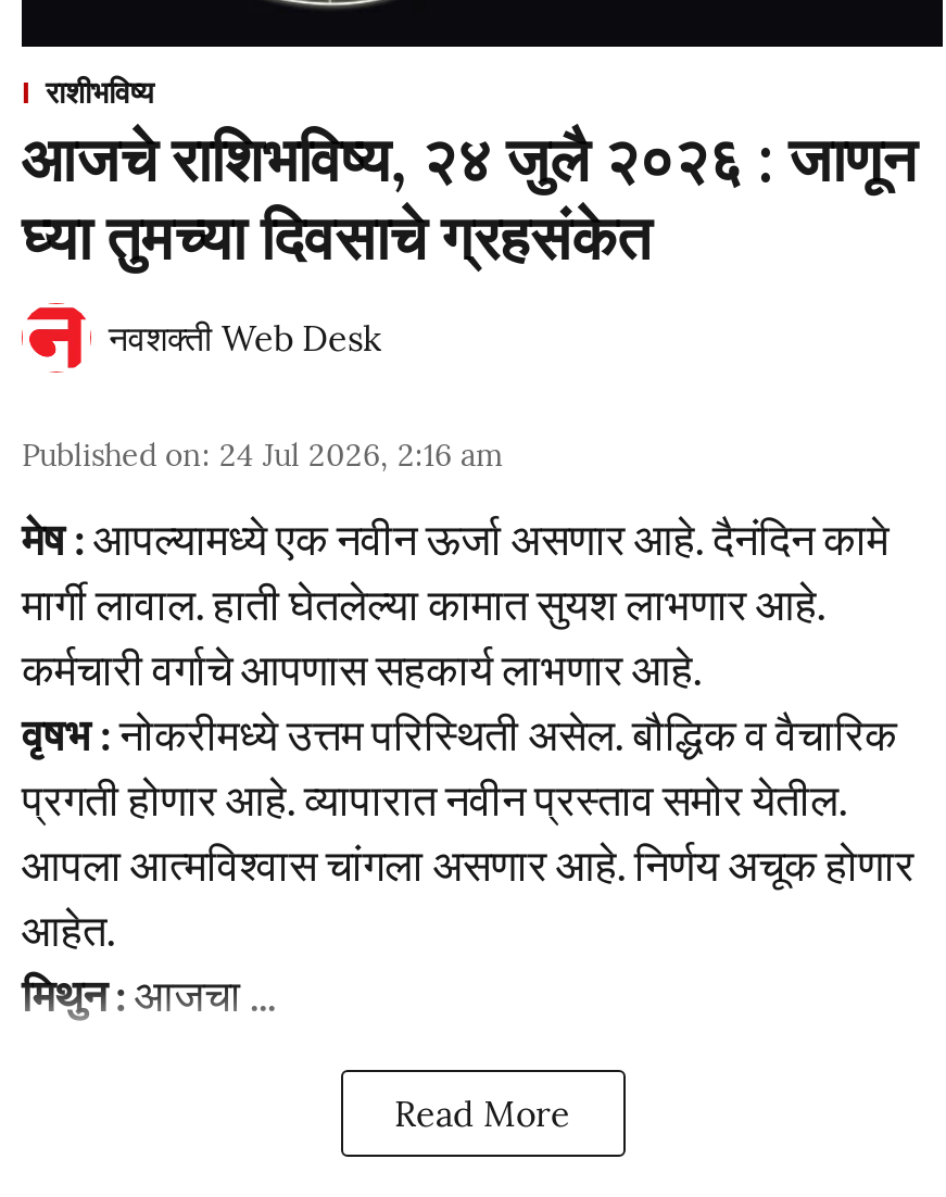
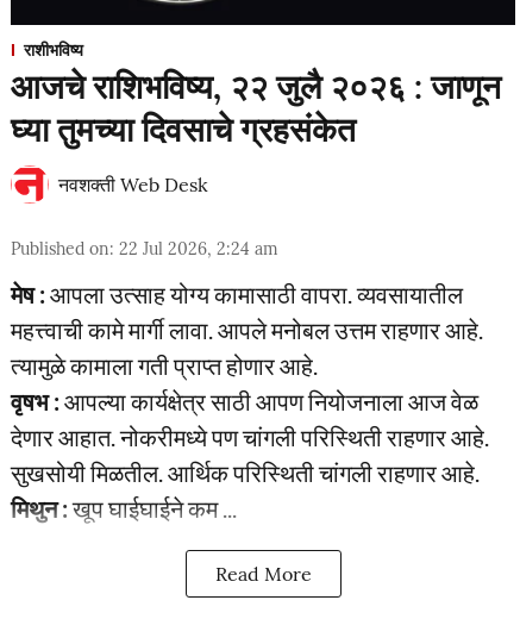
- आजचे राशिभविष्य, २४ जुलै २०२६ : जाणून
+ आजचे राशिभविष्य, २२ जुलै २०२६ : जाणून

- Published on: 24 Jul 2026, 2:16 am
+ Published on: 22 Jul 2026, 2:24 am

- मेष : आपल्यामध्ये एक नवीन ऊर्जा असणार आहे. दैनंदिन कामे
- मार्गी लावाल. हाती घेतलेल्या कामात सुयश लाभणार आहे.
- कर्मचारी वर्गाचे आपणास सहकार्य लाभणार आहे.
- वृषभ : नोकरीमध्ये उत्तम परिस्थिती असेल. बौद्धिक व वैचारिक
- प्रगती होणार आहे. व्यापारात नवीन प्रस्ताव समोर येतील.
- आपला आत्मविश्वास चांगला असणार आहे. निर्णय अचूक होणार
- आहेत.
- मिथुन : आजचा ...
+ मेष : आपला उत्साह योग्य कामासाठी वापरा. व्यवसायातील
+ महत्त्वाची कामे मार्गी लावा. आपले मनोबल उत्तम राहणार आहे.
+ त्यामुळे कामाला गती प्राप्त होणार आहे.
+ वृषभ : आपल्या कार्यक्षेत्र साठी आपण नियोजनाला आज वेळ
+ देणार आहात. नोकरीमध्ये पण चांगली परिस्थिती राहणार आहे.
+ सुखसोयी मिळतील. आर्थिक परिस्थिती चांगली राहणार आहे.
+ मिथुन : खूप घाईघाईने कम ...
